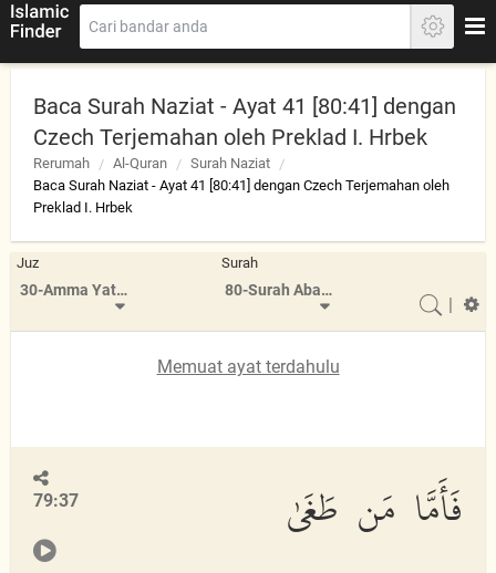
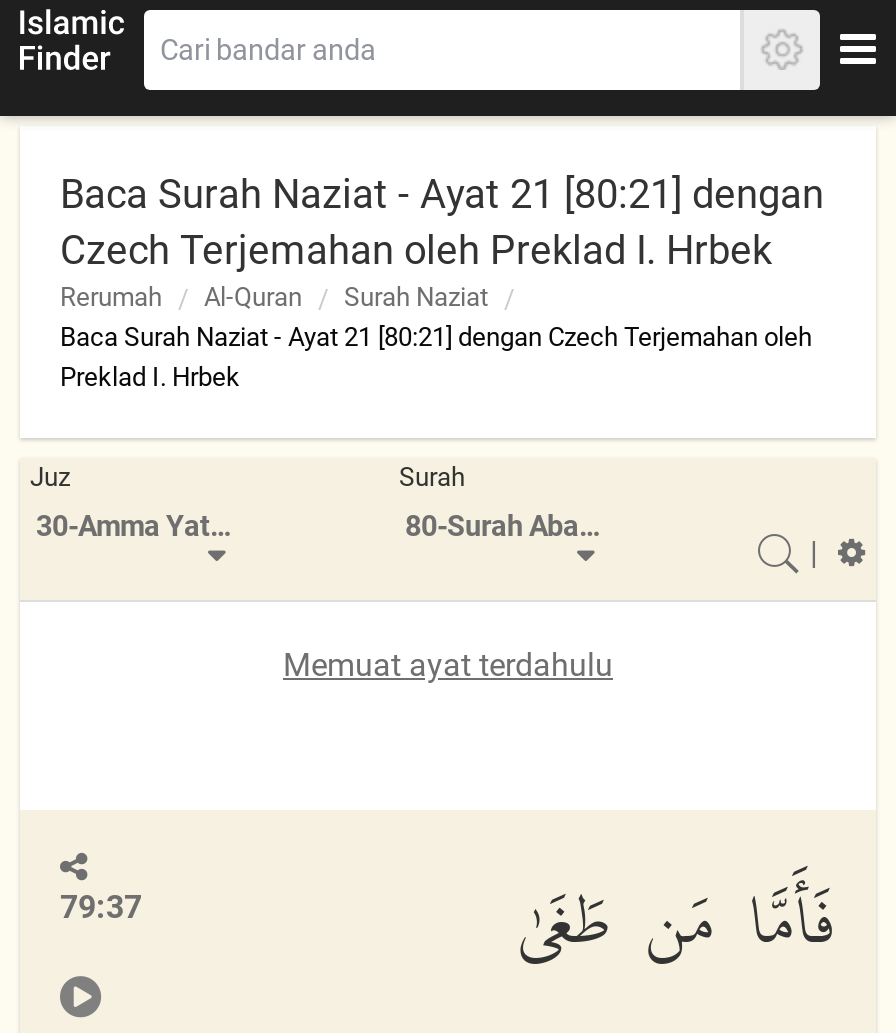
- Baca Surah Naziat - Ayat 41 [80:41] dengan
+ Baca Surah Naziat - Ayat 21 [80:21] dengan

- Baca Surah Naziat - Ayat 41 [80:41] dengan Czech Terjemahan oleh
+ Baca Surah Naziat - Ayat 21 [80:21] dengan Czech Terjemahan oleh
